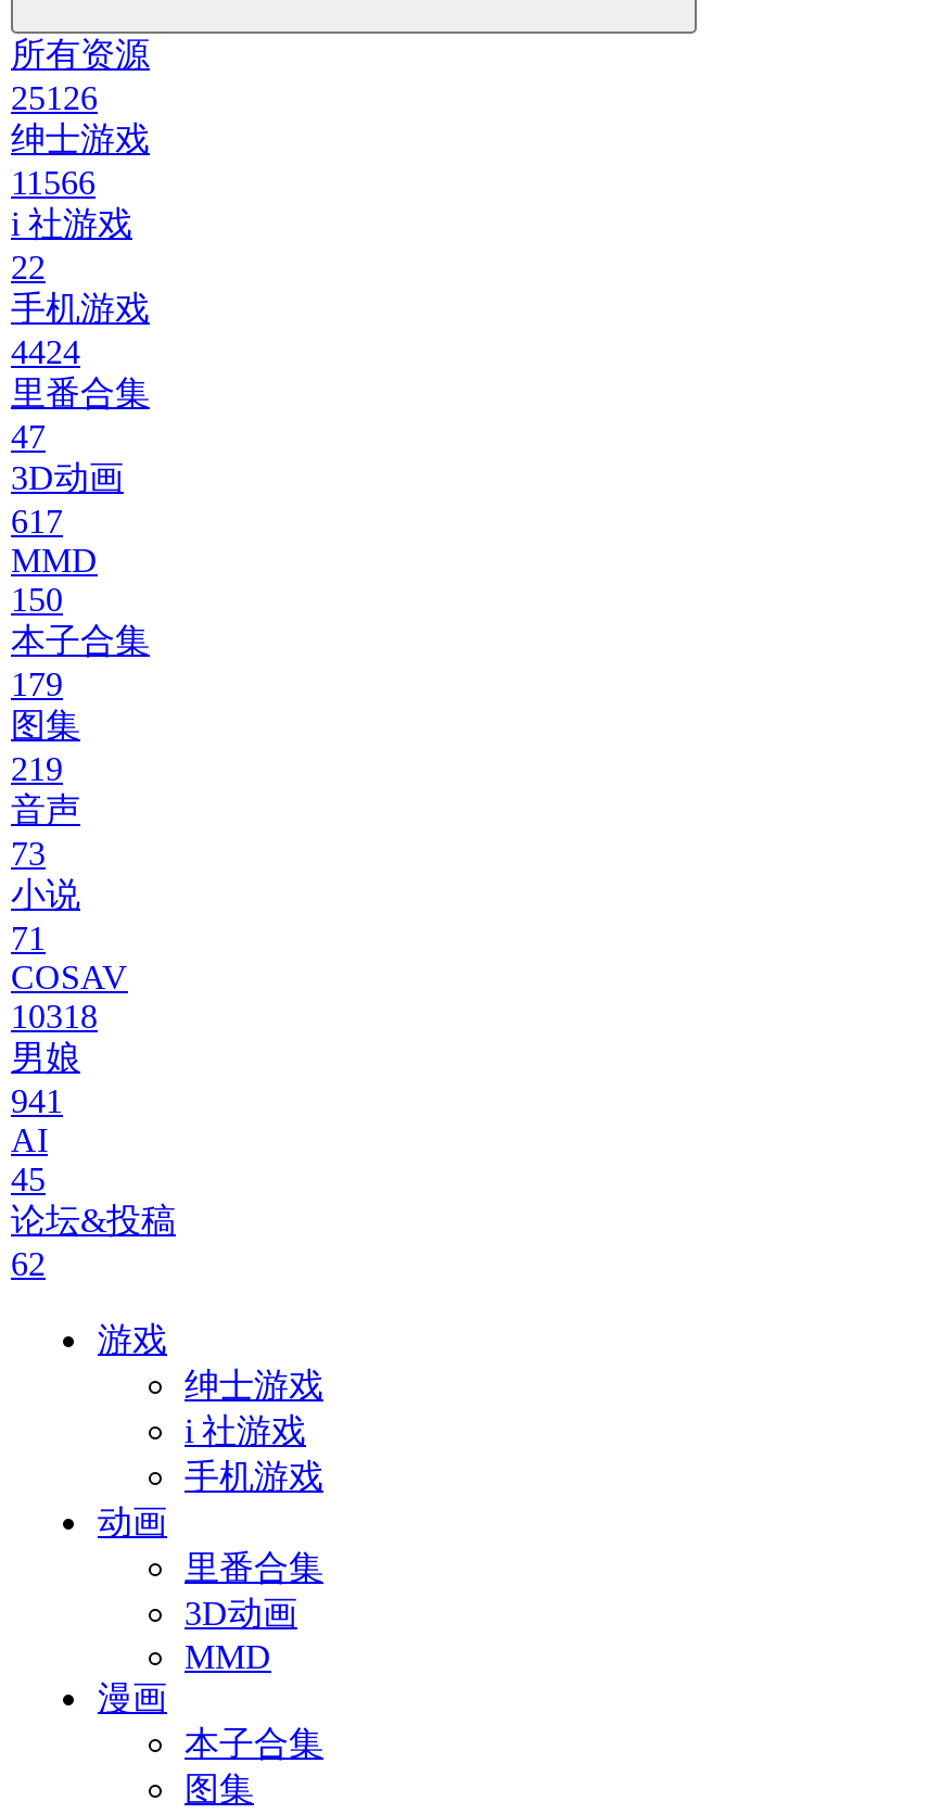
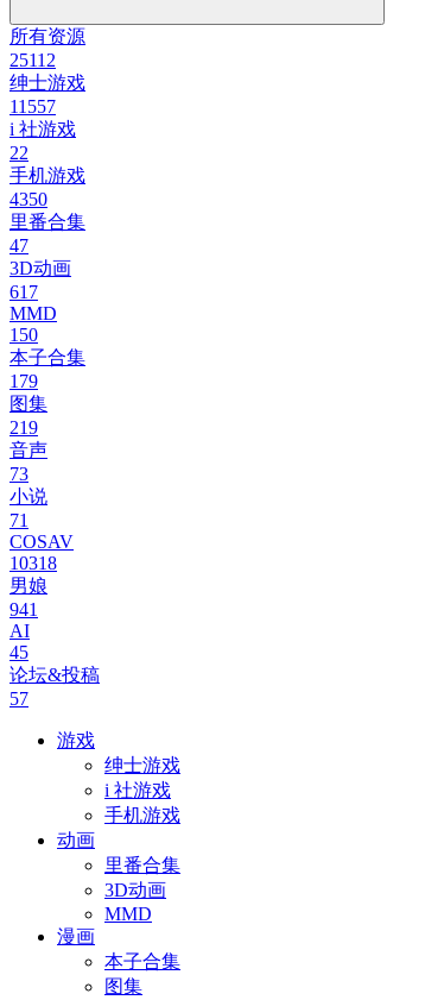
- 25126
+ 25112

- 11566
+ 11557

- 4424
+ 4350

- 62
+ 57
